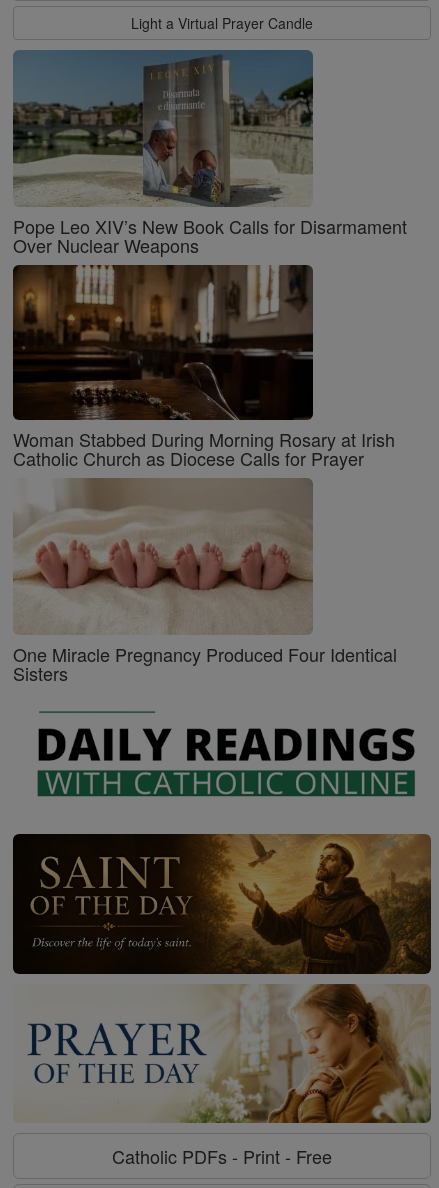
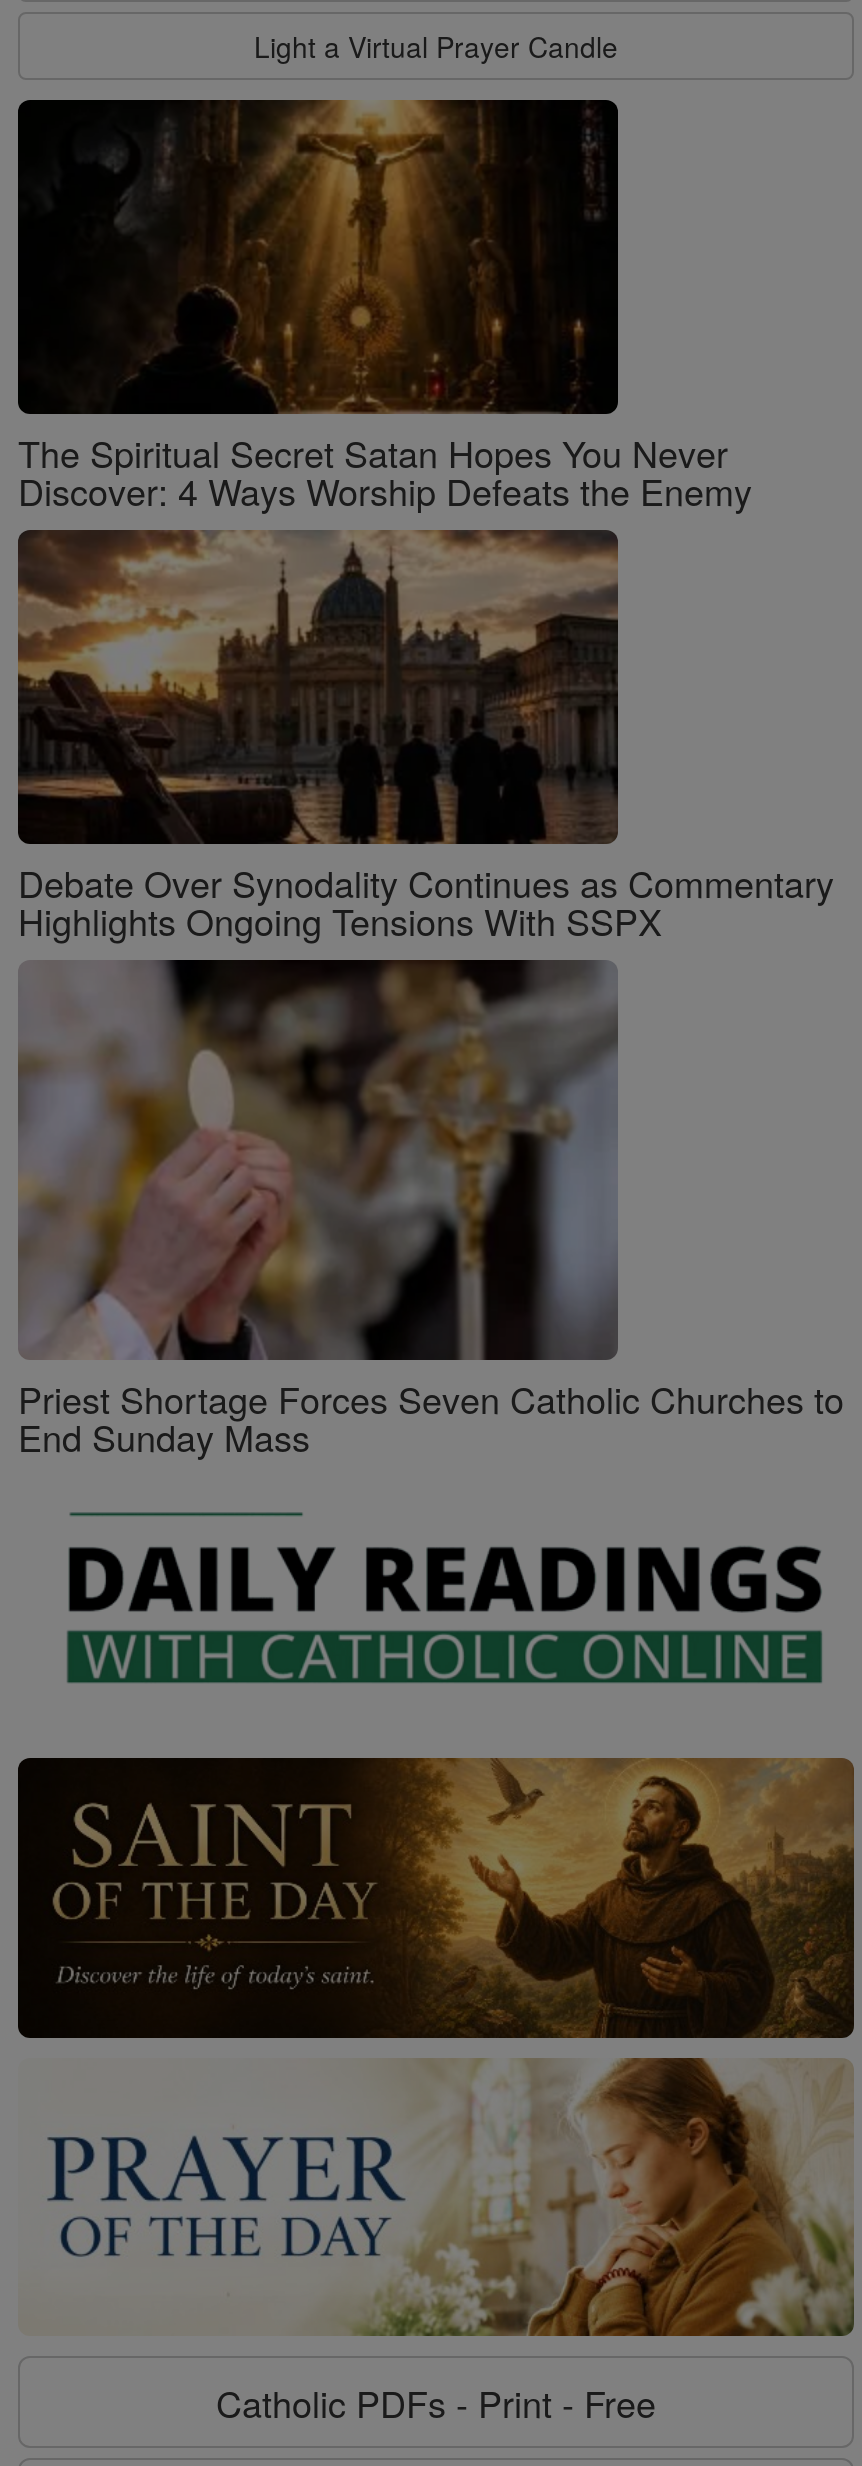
- [image]
+ [image]

- Pope Leo XIV’s New Book Calls for Disarmament
- Over Nuclear Weapons
+ The Spiritual Secret Satan Hopes You Never
+ Discover: 4 Ways Worship Defeats the Enemy

- [image]
+ [image]

- Woman Stabbed During Morning Rosary at Irish
- Catholic Church as Diocese Calls for Prayer
+ Debate Over Synodality Continues as Commentary
+ Highlights Ongoing Tensions With SSPX

- [image]
+ [image]

- One Miracle Pregnancy Produced Four Identical
- Sisters
+ Priest Shortage Forces Seven Catholic Churches to
+ End Sunday Mass
